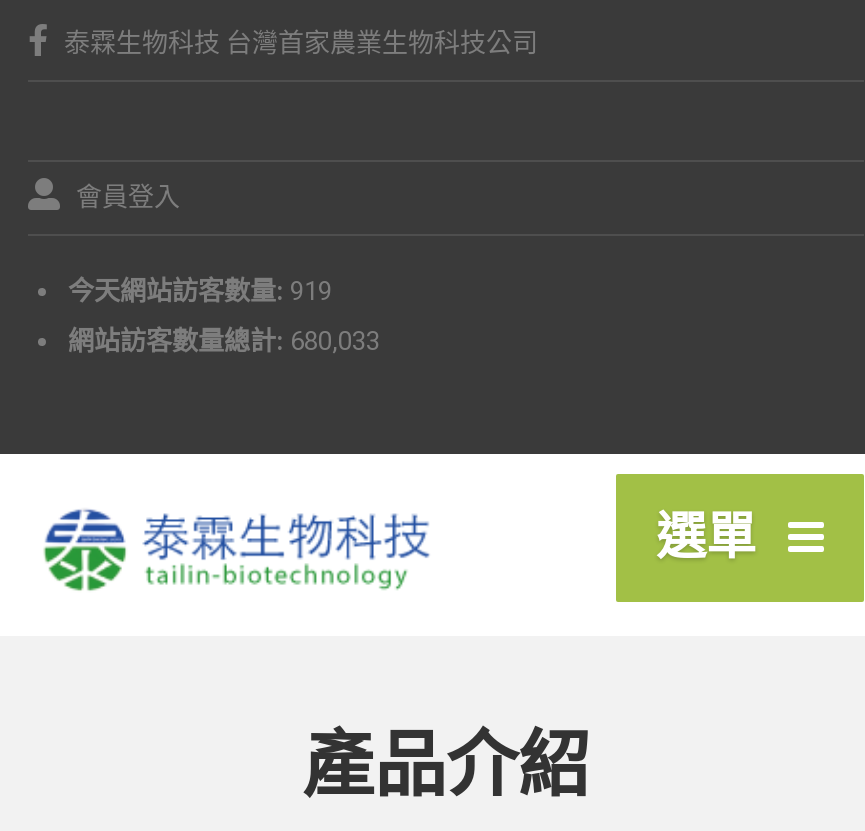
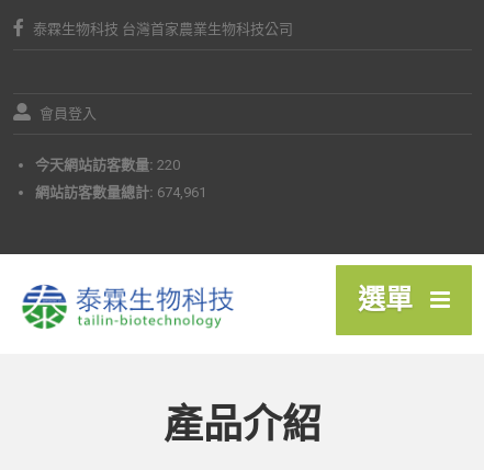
- 今天網站訪客數量: 919
+ 今天網站訪客數量: 220

- 網站訪客數量總計: 680,033
+ 網站訪客數量總計: 674,961
